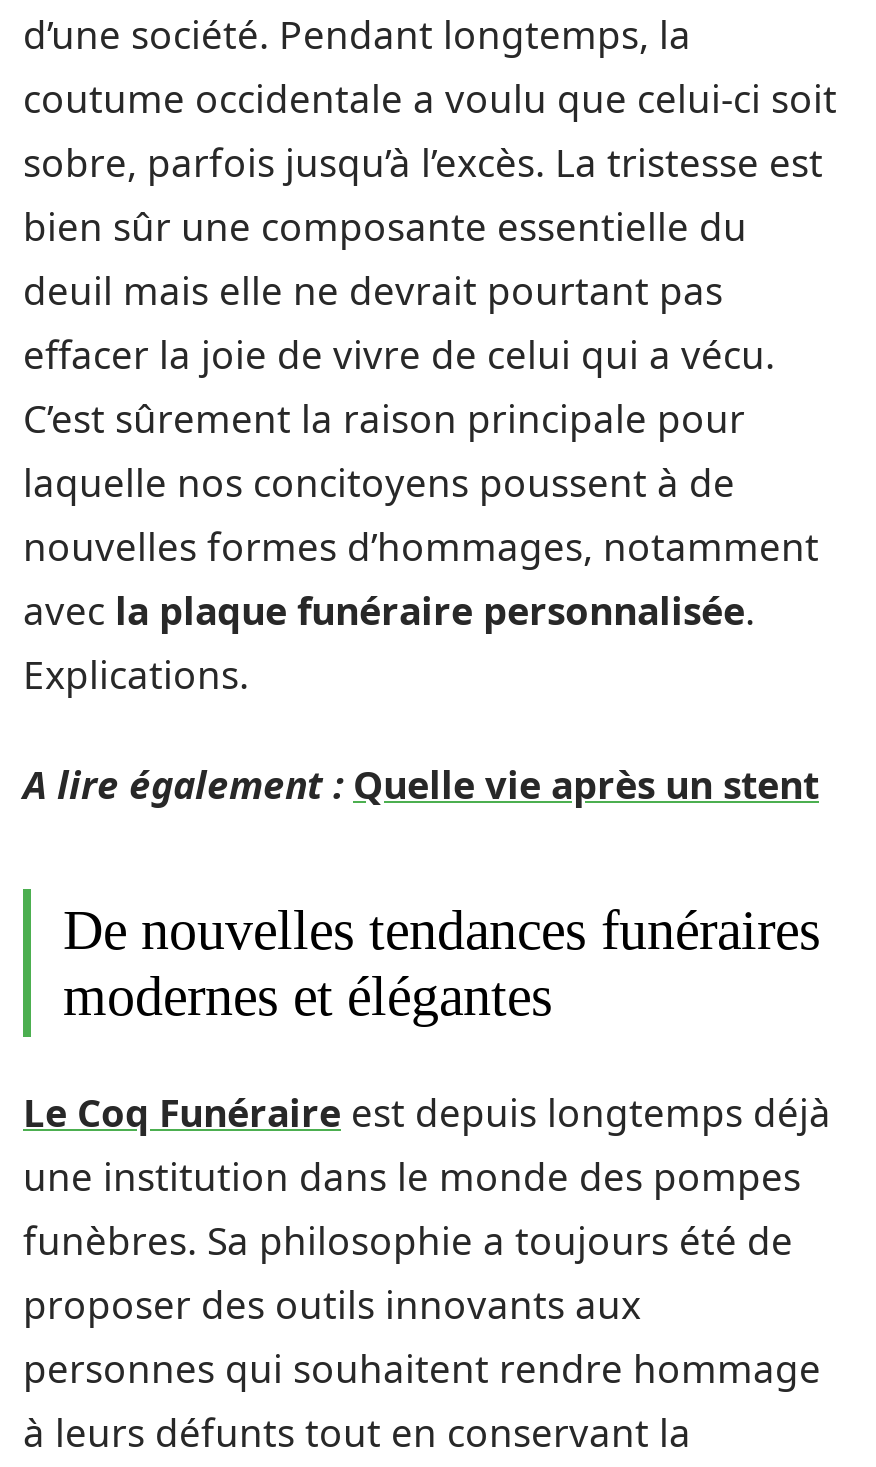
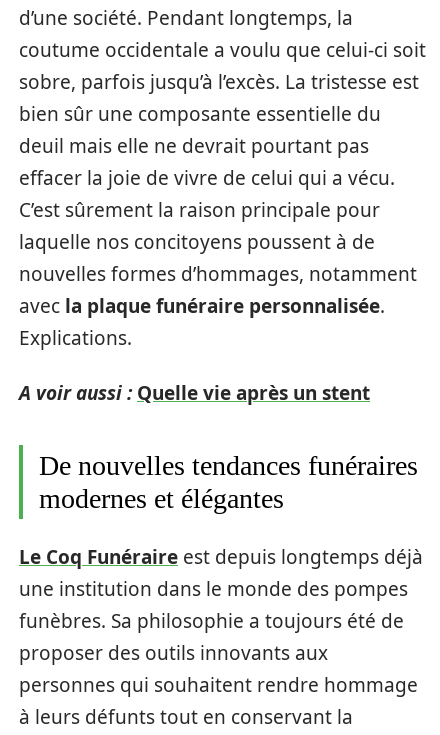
- A lire également : Quelle vie après un stent
+ A voir aussi : Quelle vie après un stent
